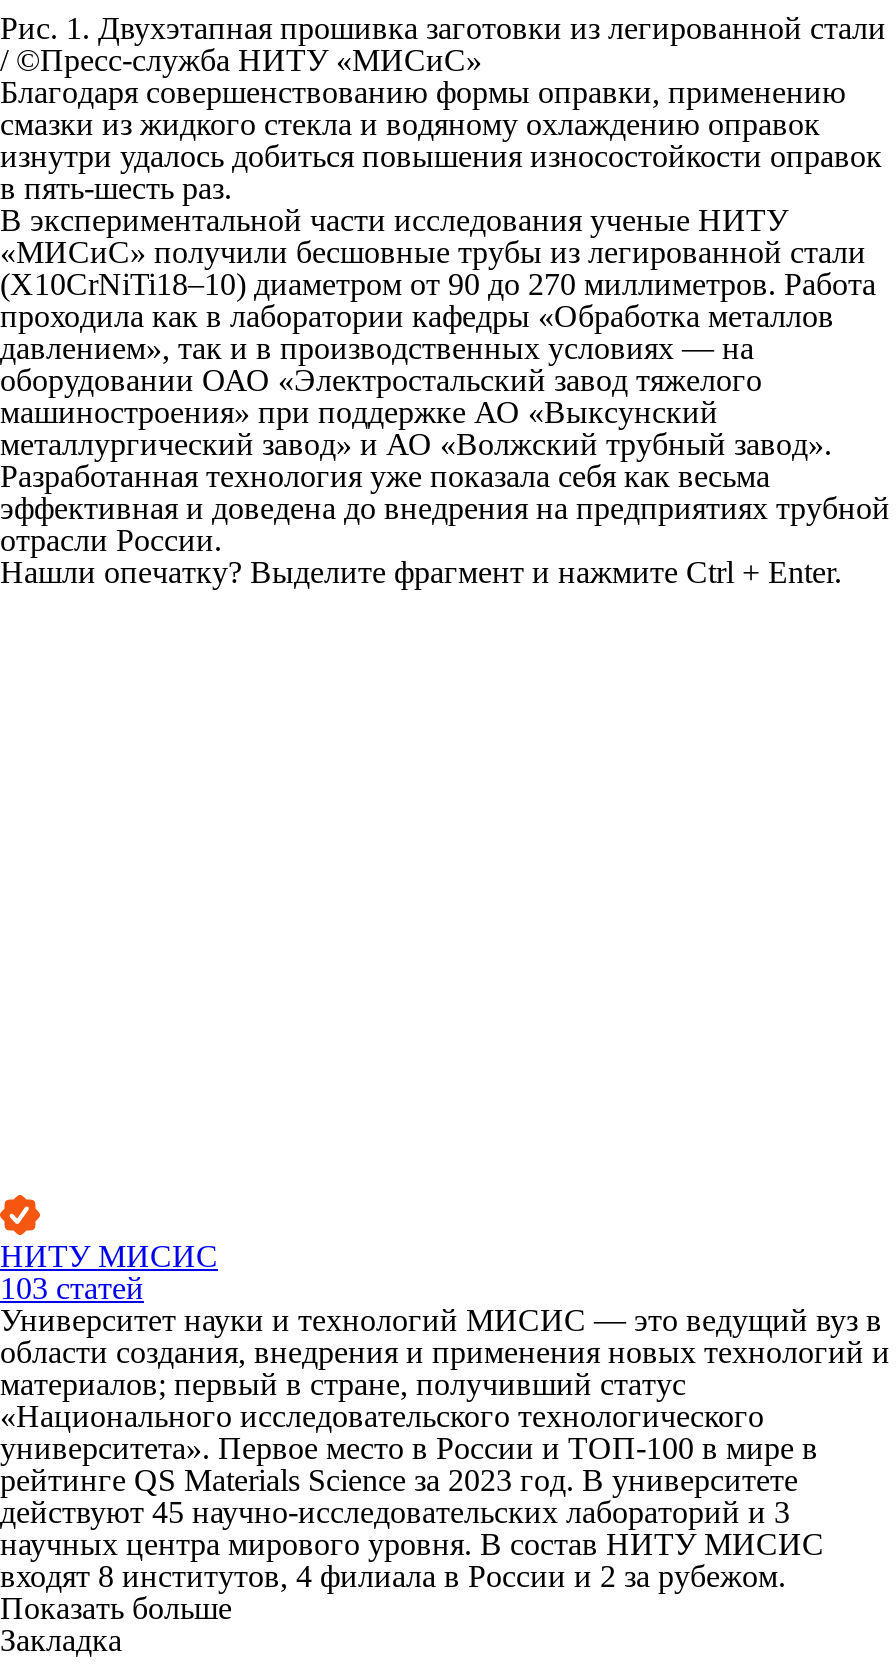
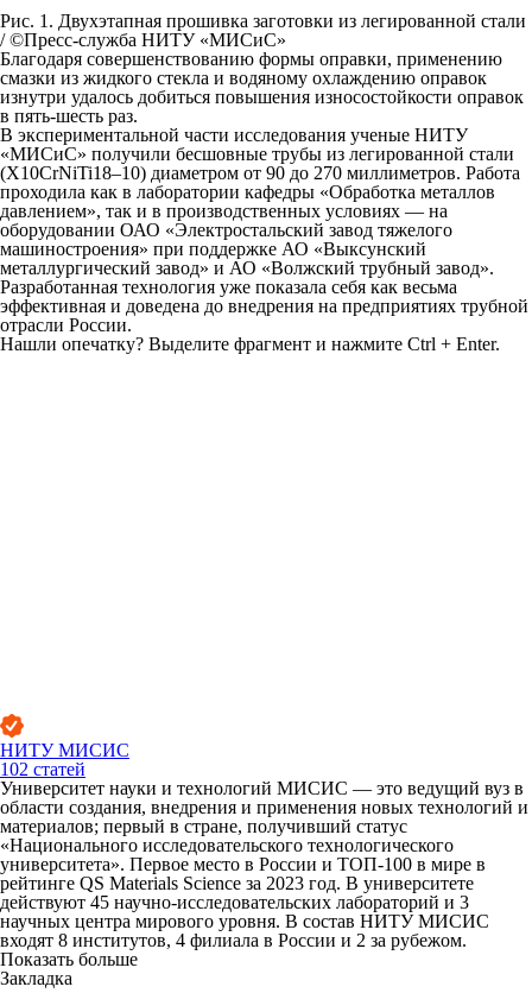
- 103статей
+ 102статей
